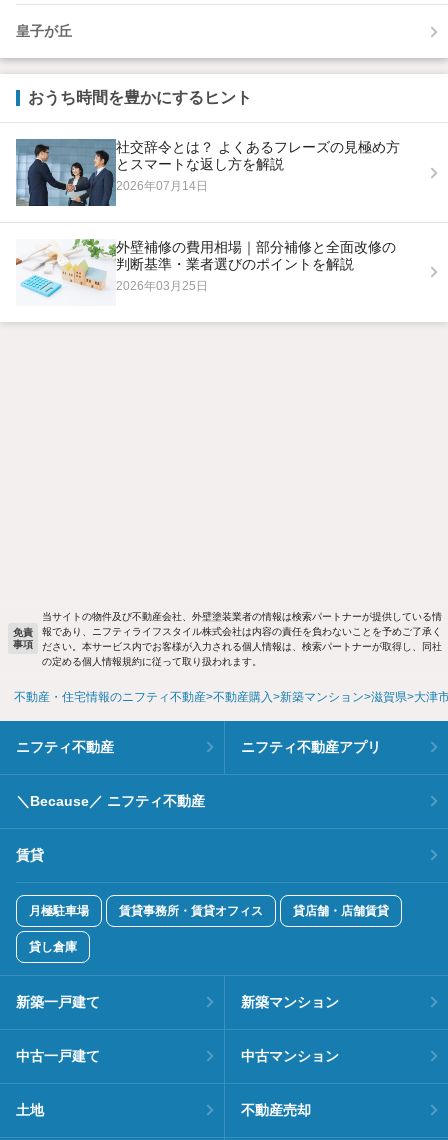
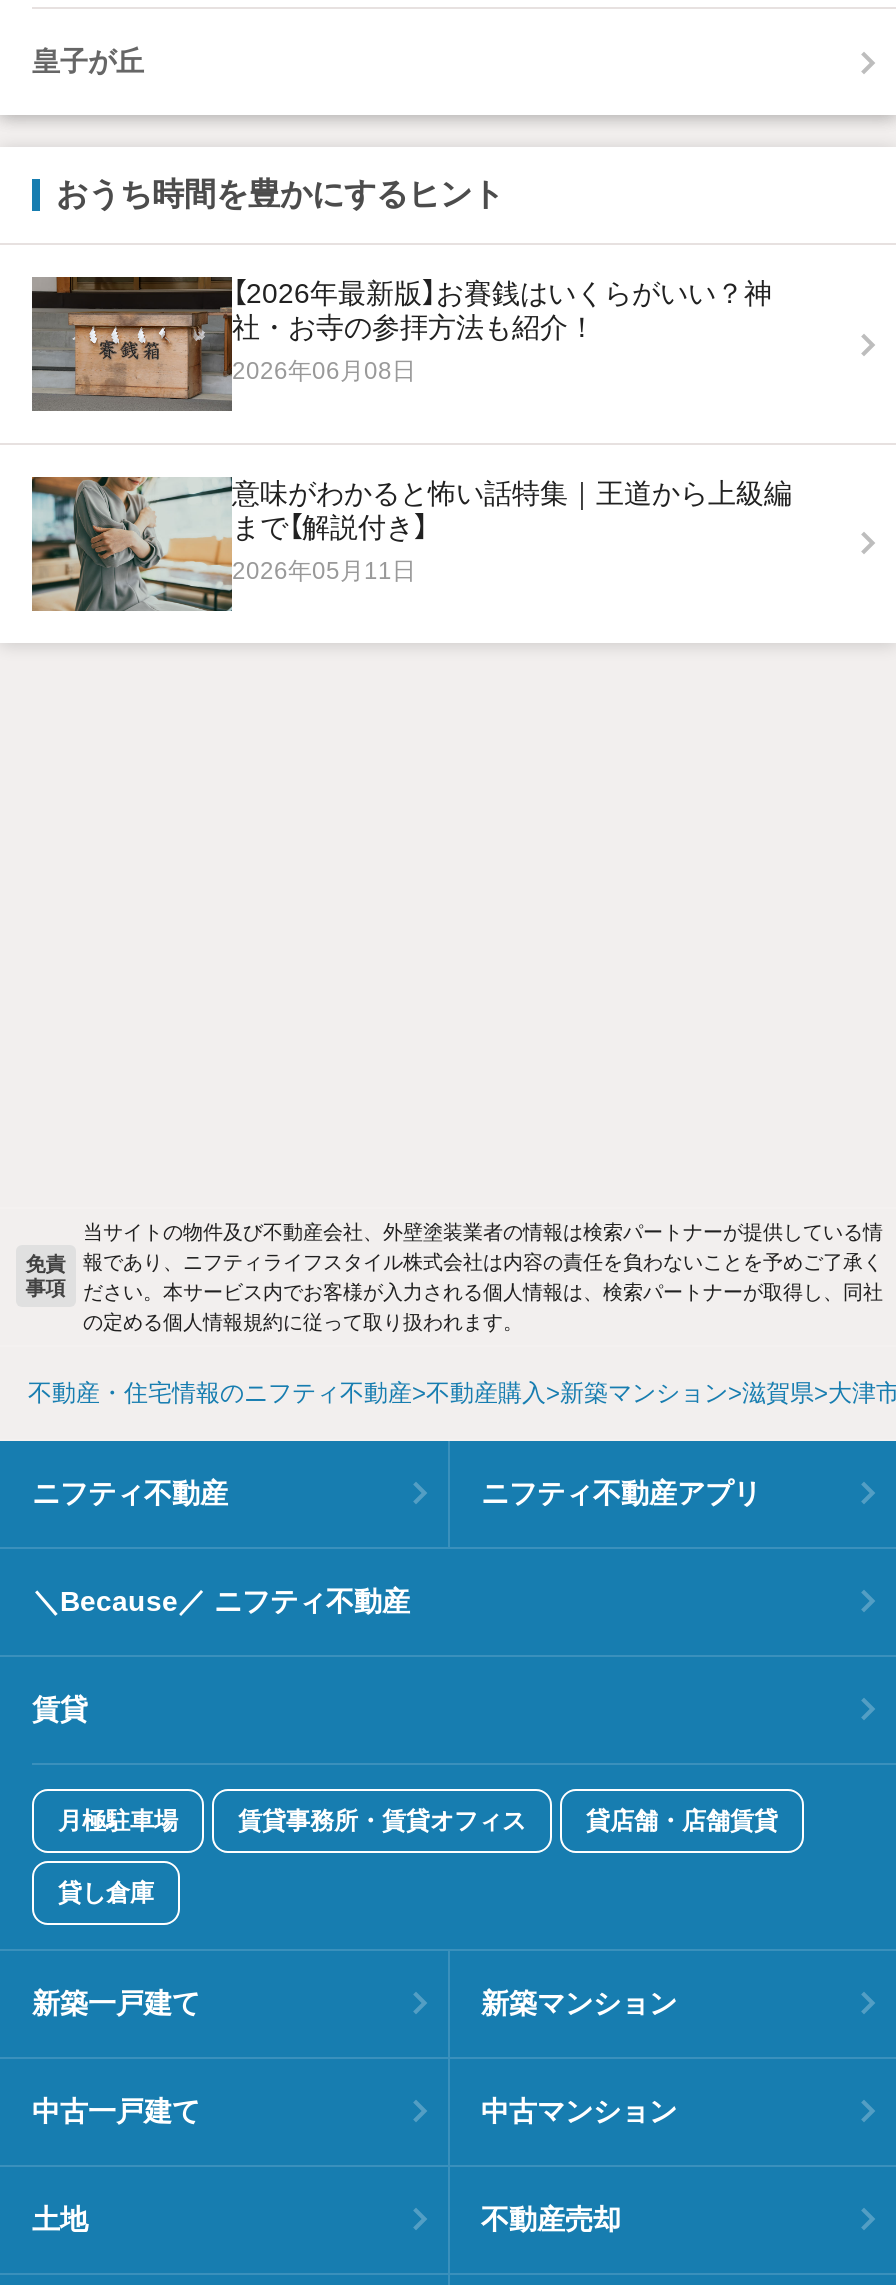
- [image]
- 社交辞令とは？ よくあるフレーズの見極め方
- とスマートな返し方を解説
- 2026年07月14日
+ [image]
+ 【2026年最新版】お賽銭はいくらがいい？神
+ 社・お寺の参拝方法も紹介！
+ 2026年06月08日

- [image]
- 外壁補修の費用相場｜部分補修と全面改修の
- 判断基準・業者選びのポイントを解説
- 2026年03月25日
+ [image]
+ 意味がわかると怖い話特集｜王道から上級編
+ まで【解説付き】
+ 2026年05月11日
